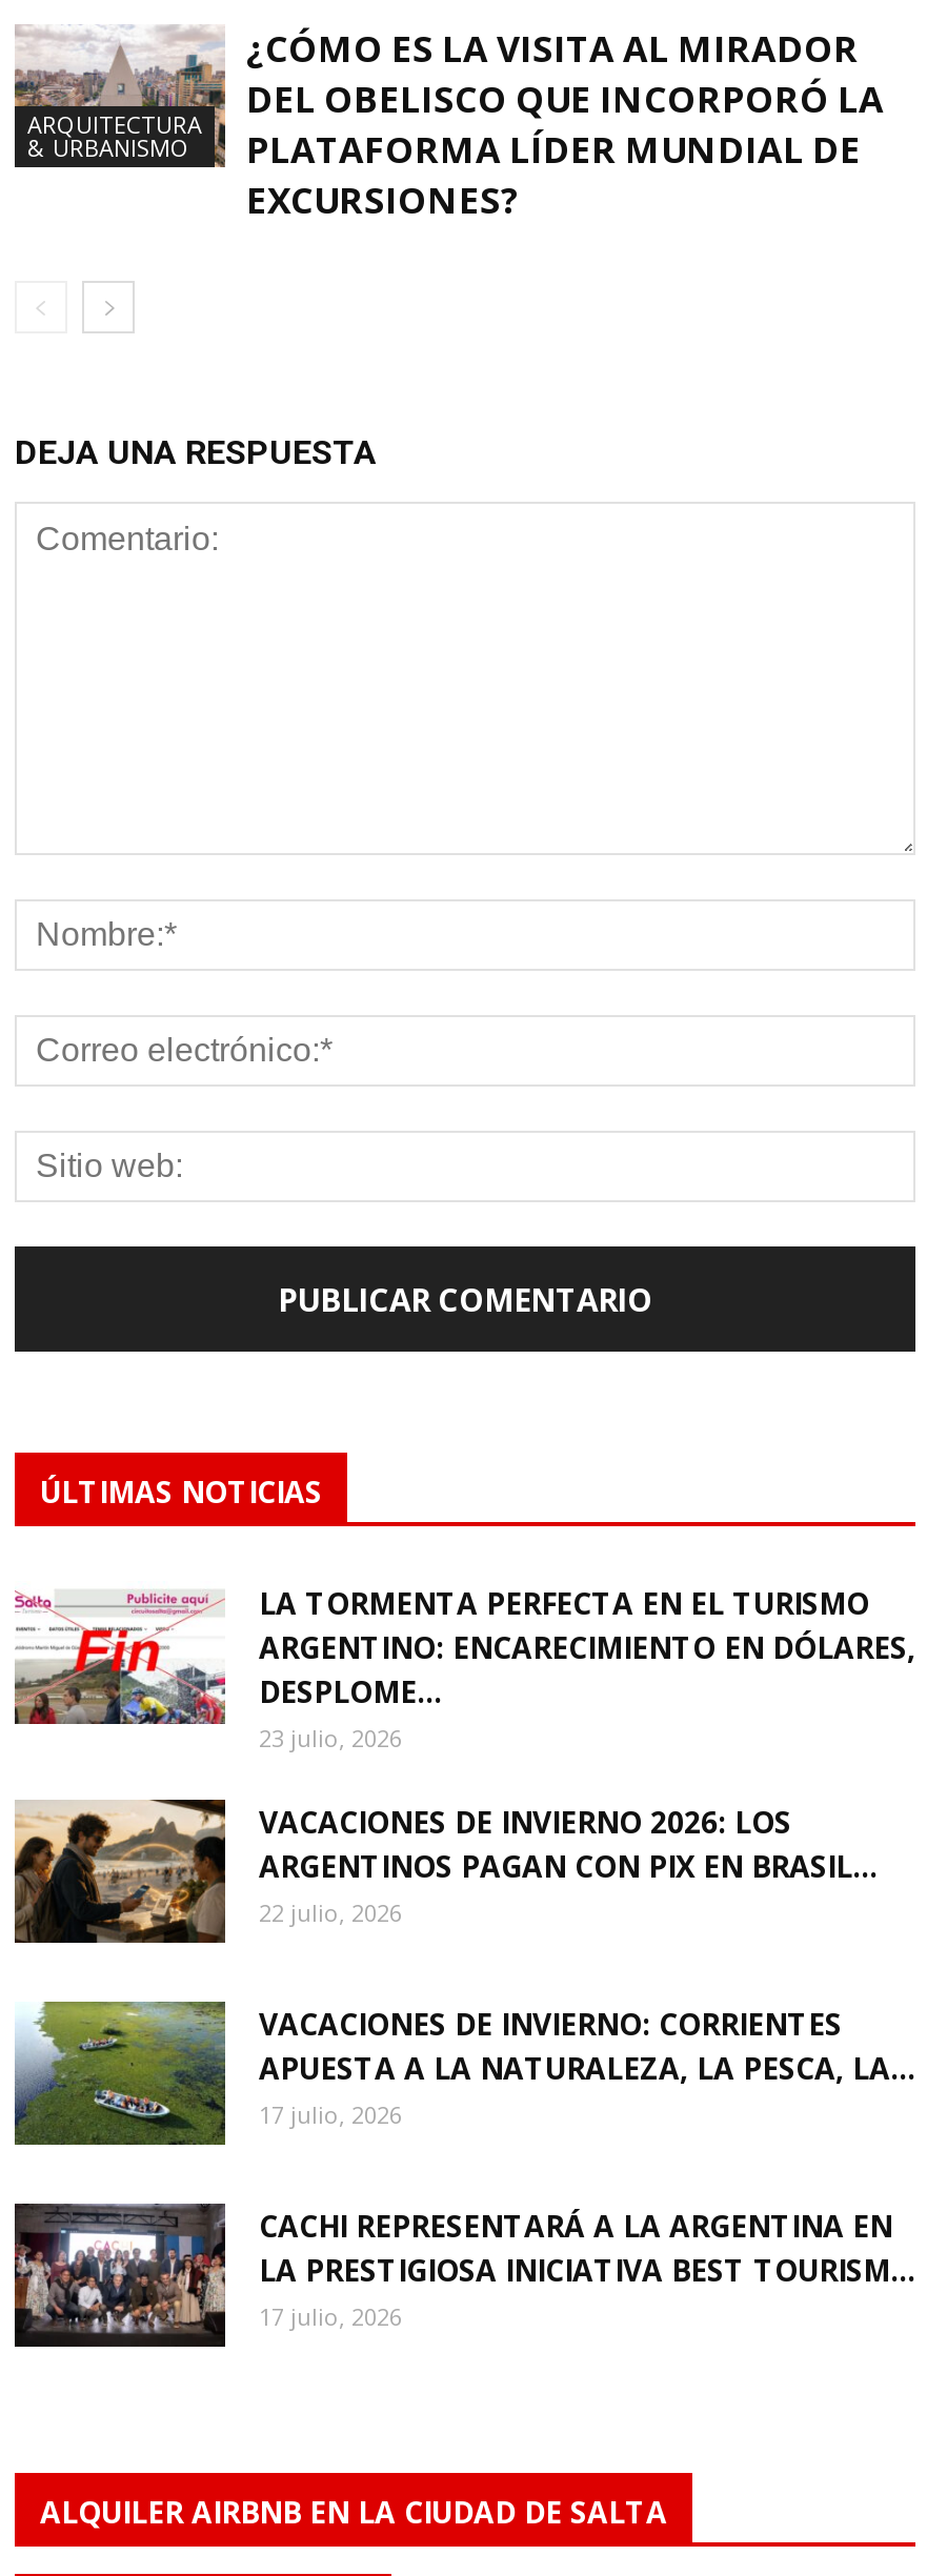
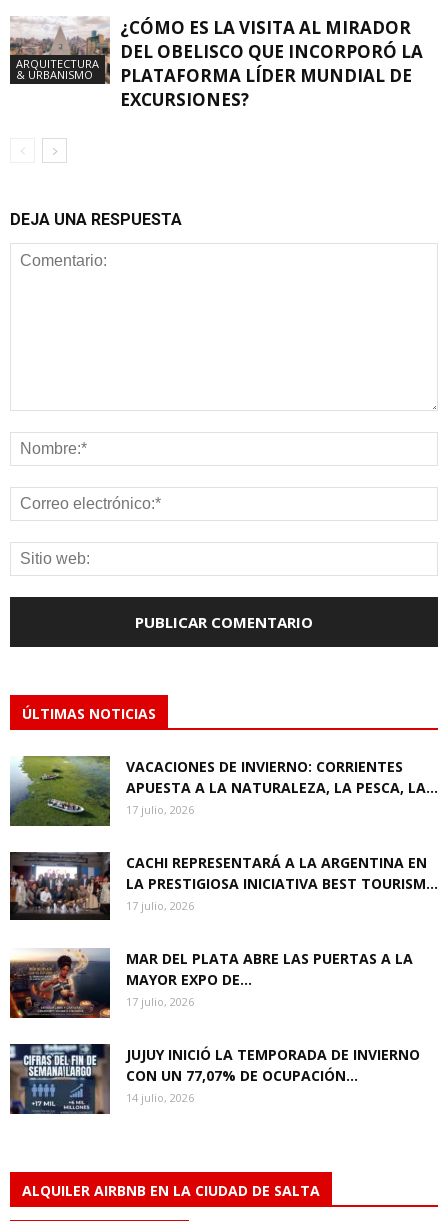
- [image]
- LA TORMENTA PERFECTA EN EL TURISMO
- ARGENTINO: ENCARECIMIENTO EN DÓLARES,
- DESPLOME...
- 23 julio, 2026
- VACACIONES DE INVIERNO 2026: LOS
- ARGENTINOS PAGAN CON PIX EN BRASIL...
- 22 julio, 2026

- [image]

moved up: [image] | VACACIONES DE INVIERNO: CORRIENTES | APUESTA A LA NATURALEZA, LA PESCA, LA... | 17 julio, 2026 | CACHI REPRESENTARÁ A LA ARGENTINA EN | LA PRESTIGIOSA INICIATIVA BEST TOURISM... | 17 julio, 2026

+ [image]
+ MAR DEL PLATA ABRE LAS PUERTAS A LA
+ MAYOR EXPO DE...
+ 17 julio, 2026
+ JUJUY INICIÓ LA TEMPORADA DE INVIERNO
+ CON UN 77,07% DE OCUPACIÓN...
+ 14 julio, 2026

+ [image]
